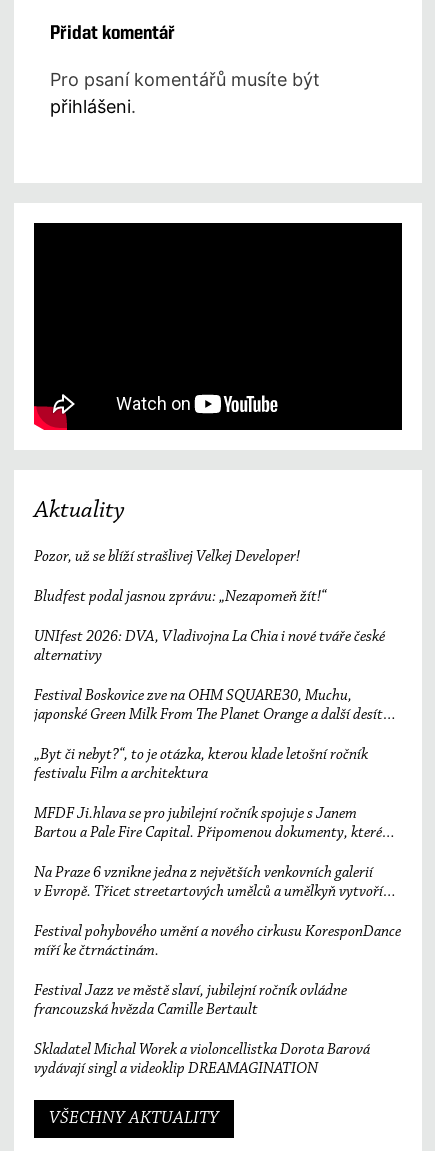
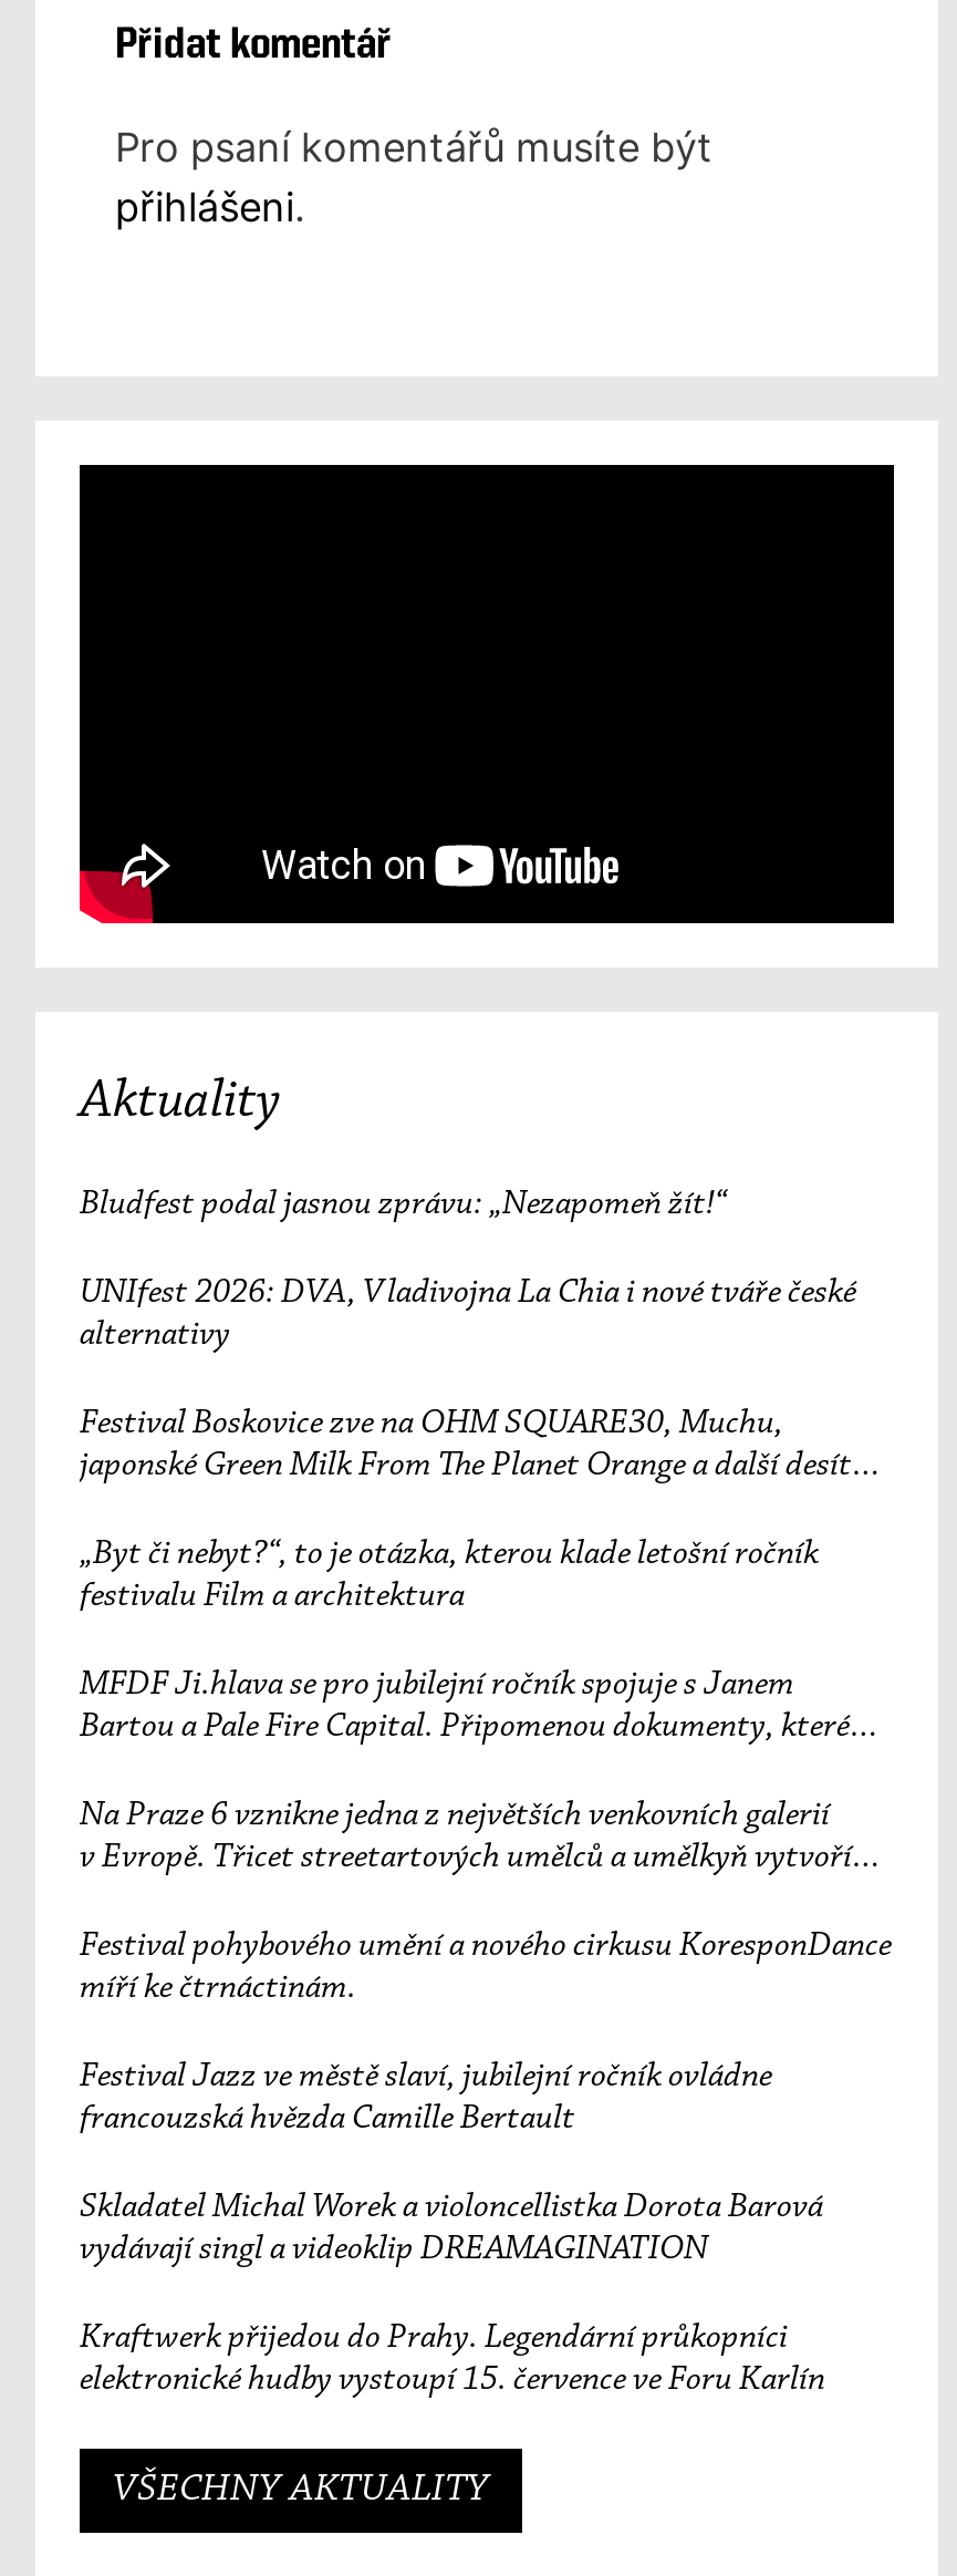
- Pozor, už se blíží strašlivej Velkej Developer!

moved up: Bludfest podal jasnou zprávu: „Nezapomeň žít!“ | UNIfest 2026: DVA, Vladivojna La Chia i nové tváře české | alternativy | ... | francouzská hvězda Camille Bertault | Skladatel Michal Worek a violoncellistka Dorota Barová

+ Kraftwerk přijedou do Prahy. Legendární průkopníci
+ elektronické hudby vystoupí 15. července ve Foru Karlín
